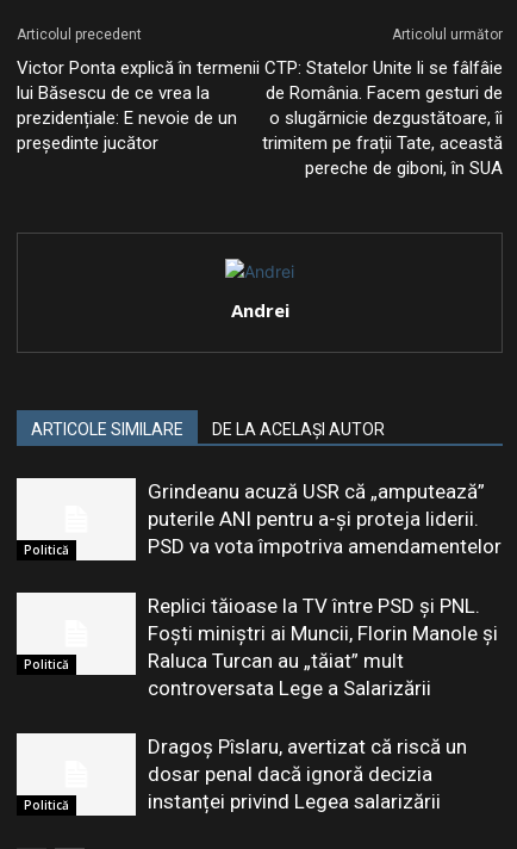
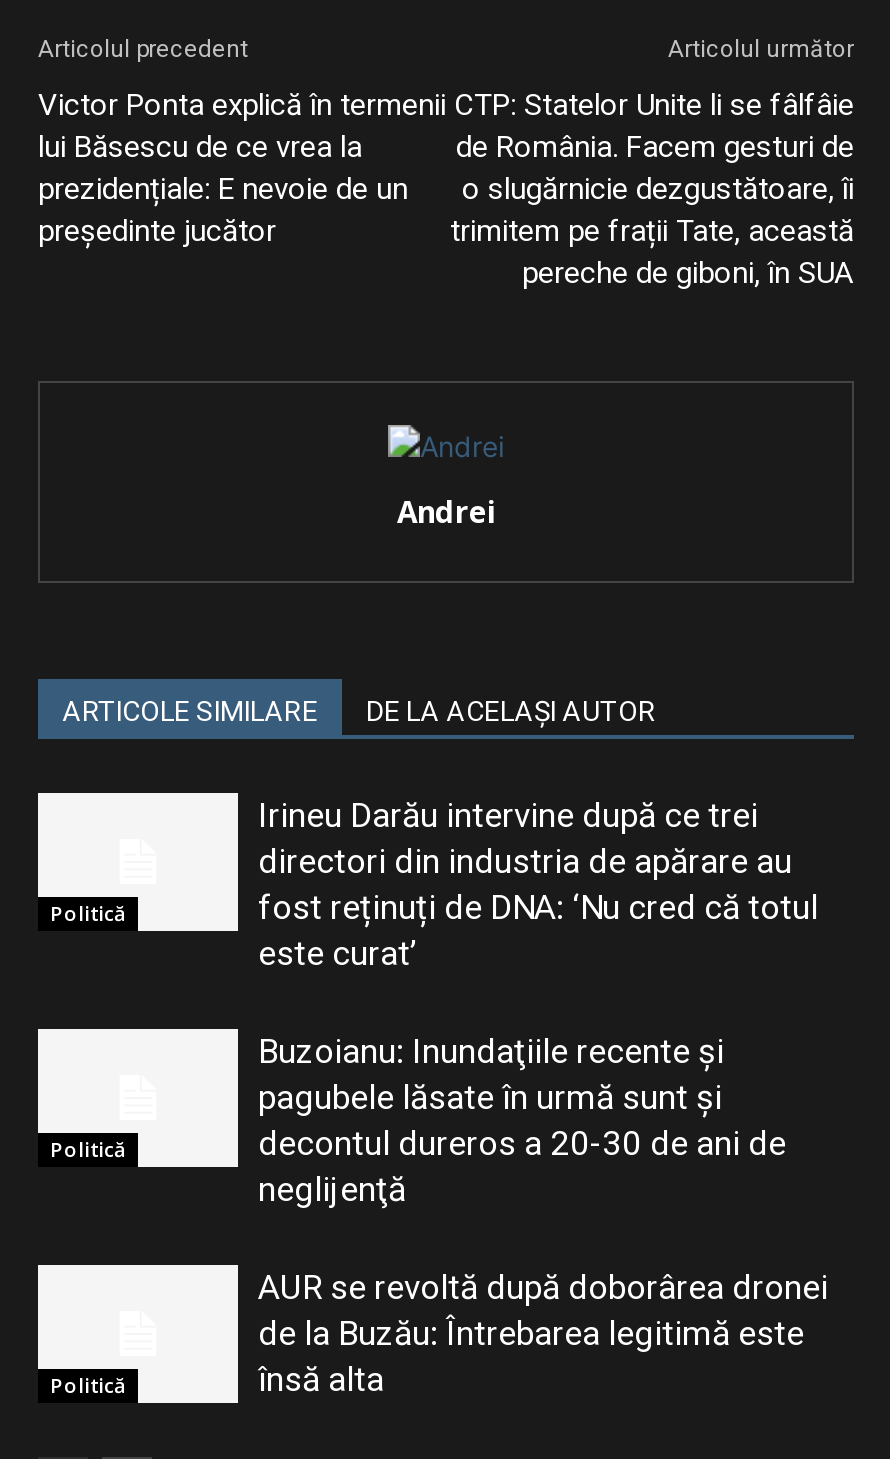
- Grindeanu acuză USR că „amputează”
- puterile ANI pentru a-și proteja liderii.
- PSD va vota împotriva amendamentelor
+ Irineu Darău intervine după ce trei
+ directori din industria de apărare au
+ fost reținuți de DNA: ‘Nu cred că totul
+ este curat’

- Replici tăioase la TV între PSD și PNL.
- Foști miniștri ai Muncii, Florin Manole și
- Raluca Turcan au „tăiat” mult
- controversata Lege a Salarizării
+ Buzoianu: Inundaţiile recente şi
+ pagubele lăsate în urmă sunt şi
+ decontul dureros a 20-30 de ani de
+ neglijenţă

- Dragoș Pîslaru, avertizat că riscă un
- dosar penal dacă ignoră decizia
- instanței privind Legea salarizării
+ AUR se revoltă după doborârea dronei
+ de la Buzău: Întrebarea legitimă este
+ însă alta
